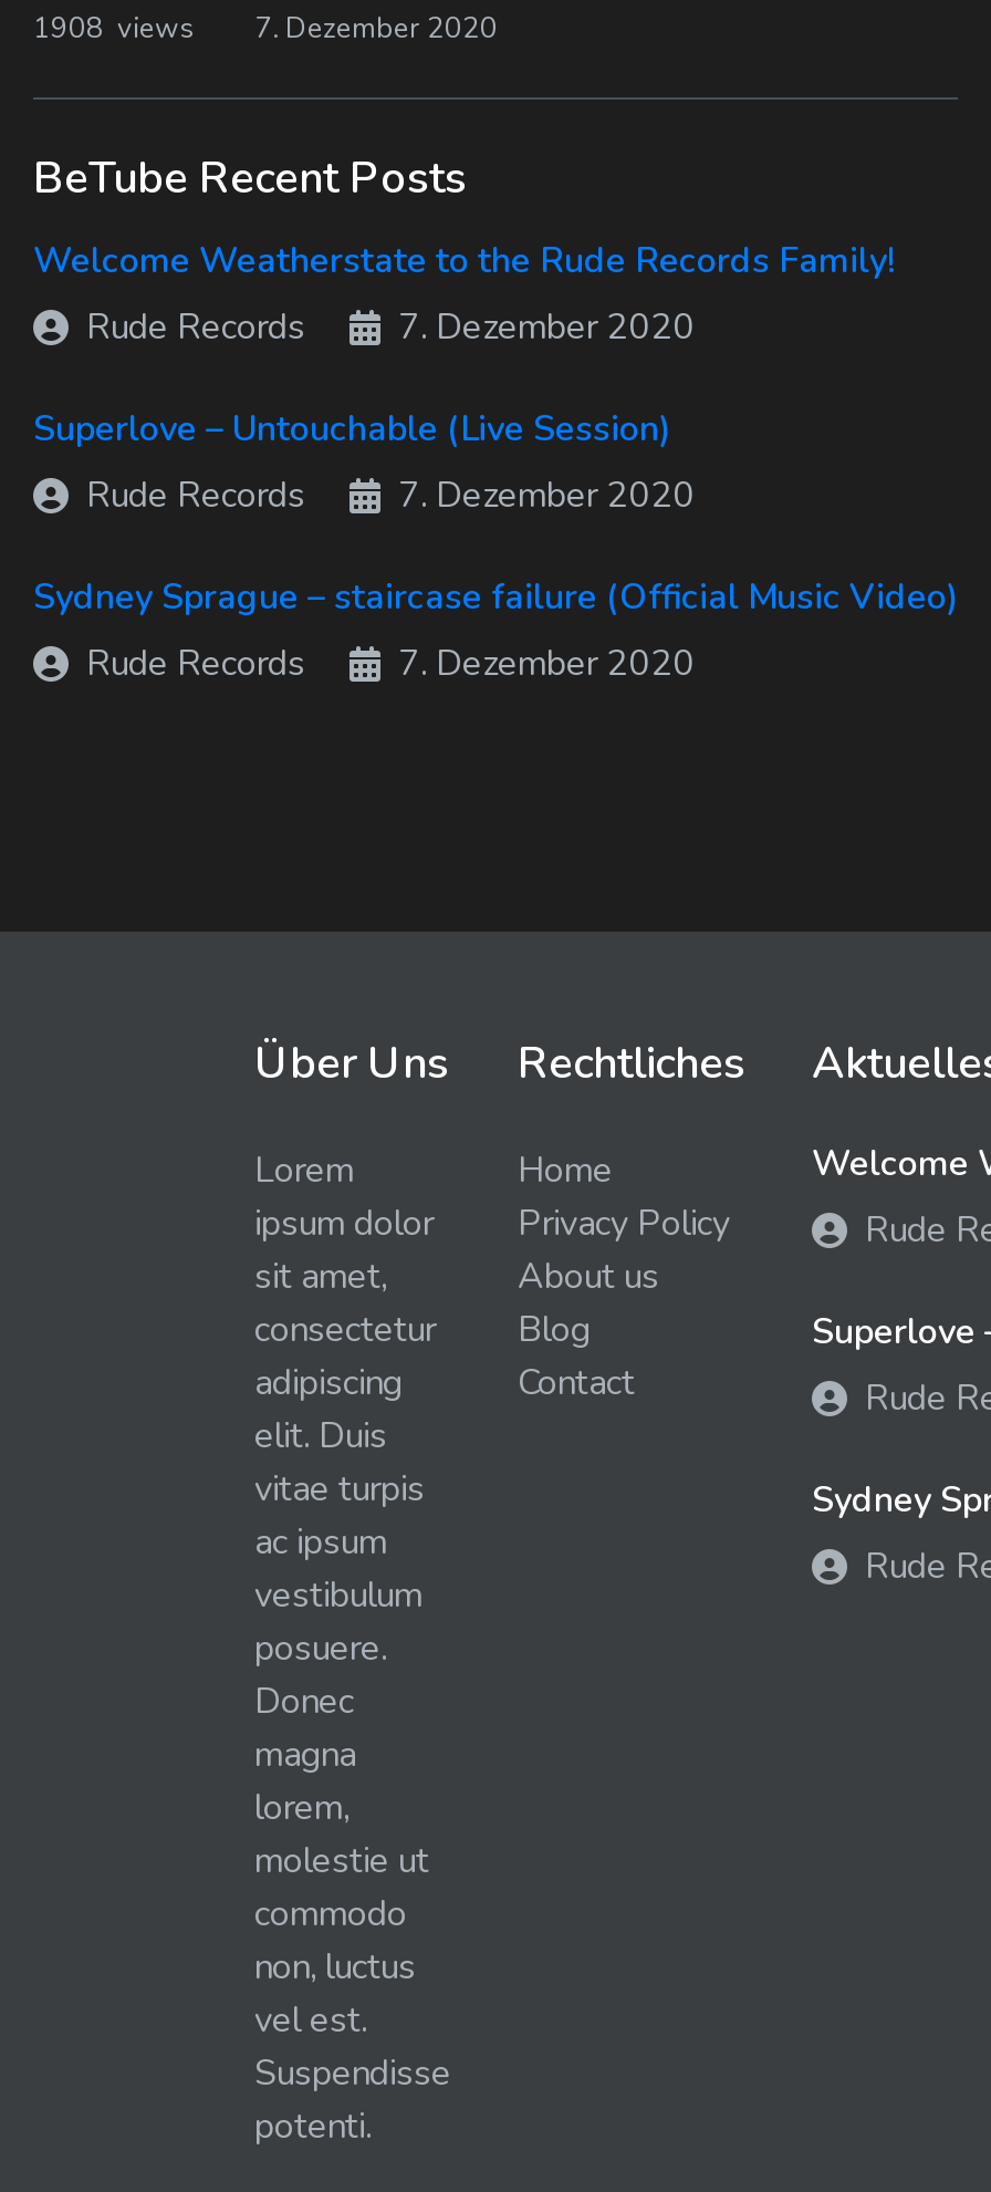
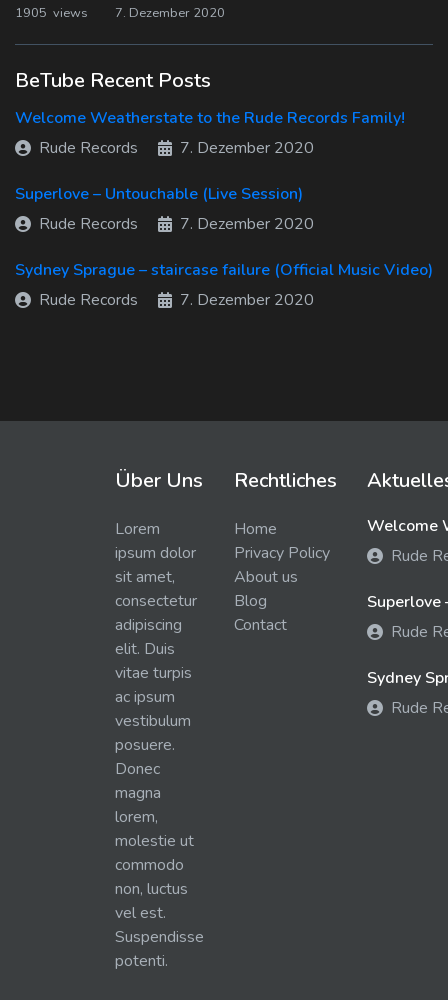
- 1908 views 7. Dezember 2020
+ 1905 views 7. Dezember 2020
